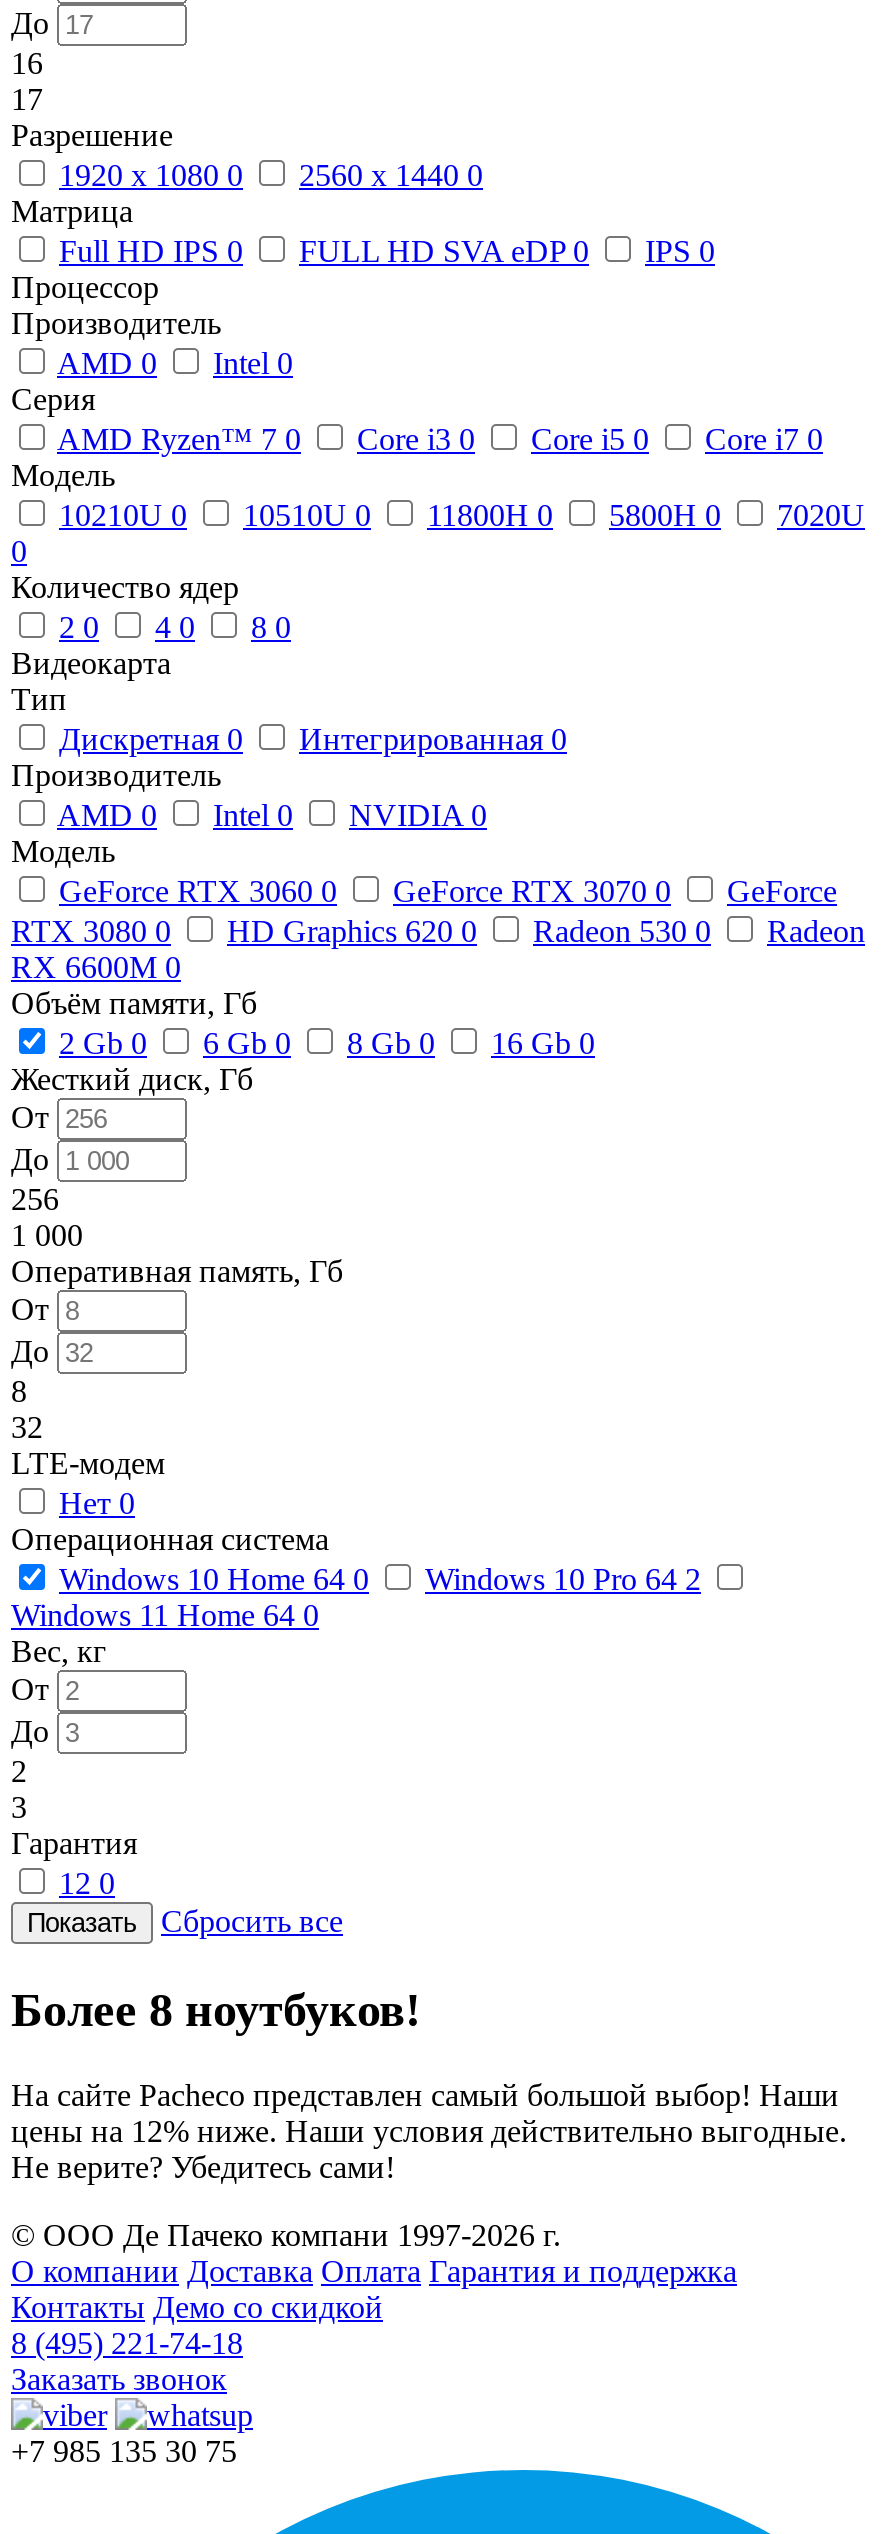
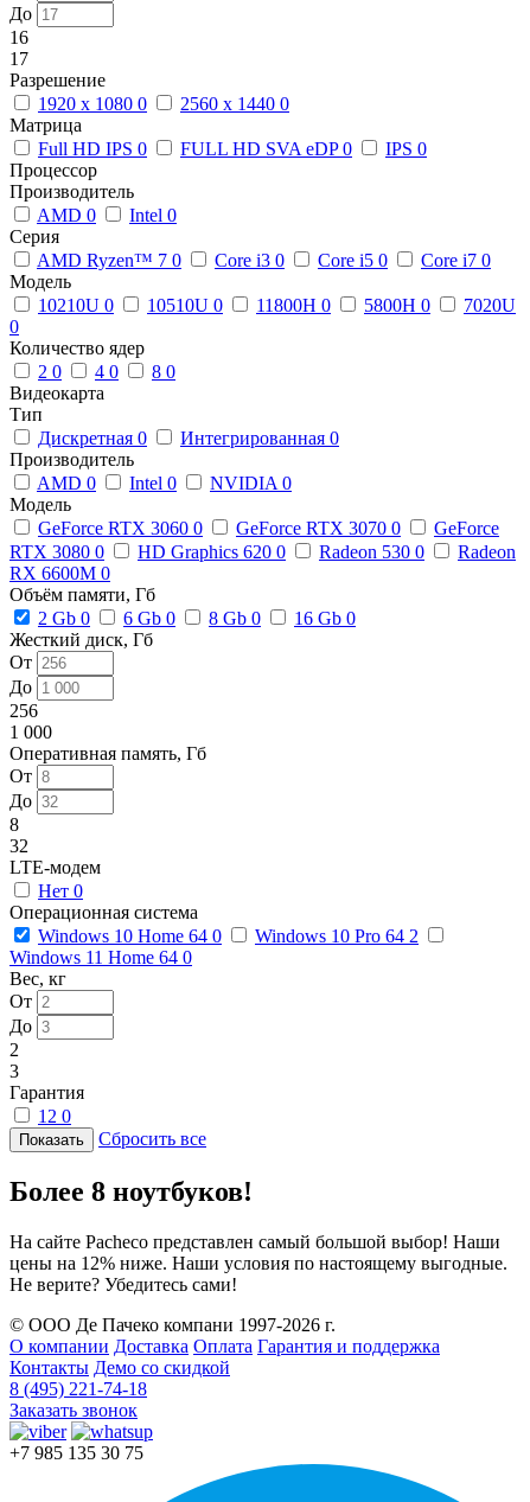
- цены на 12% ниже. Наши условия действительно выгодные.
+ цены на 12% ниже. Наши условия по настоящему выгодные.
